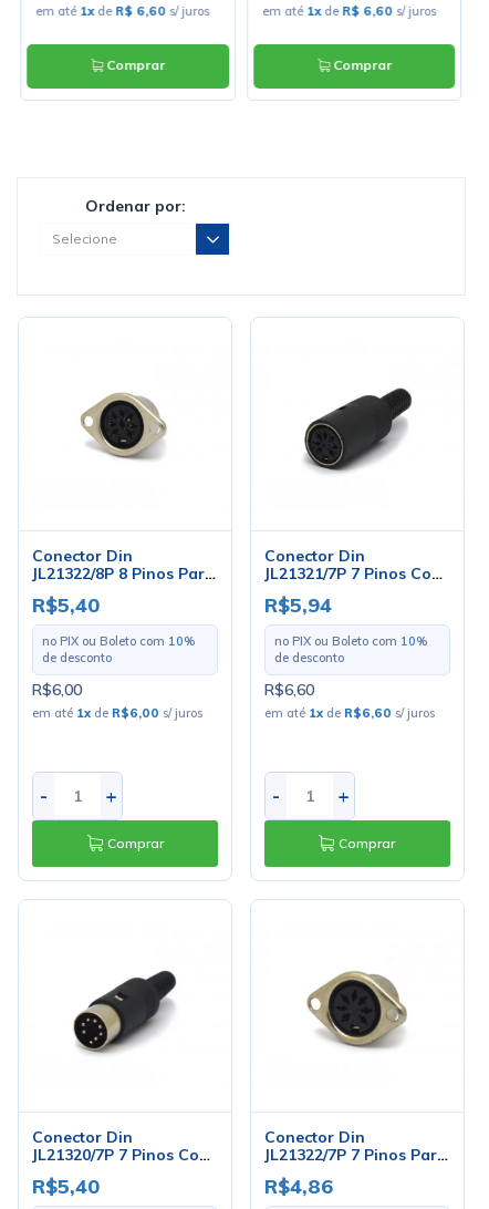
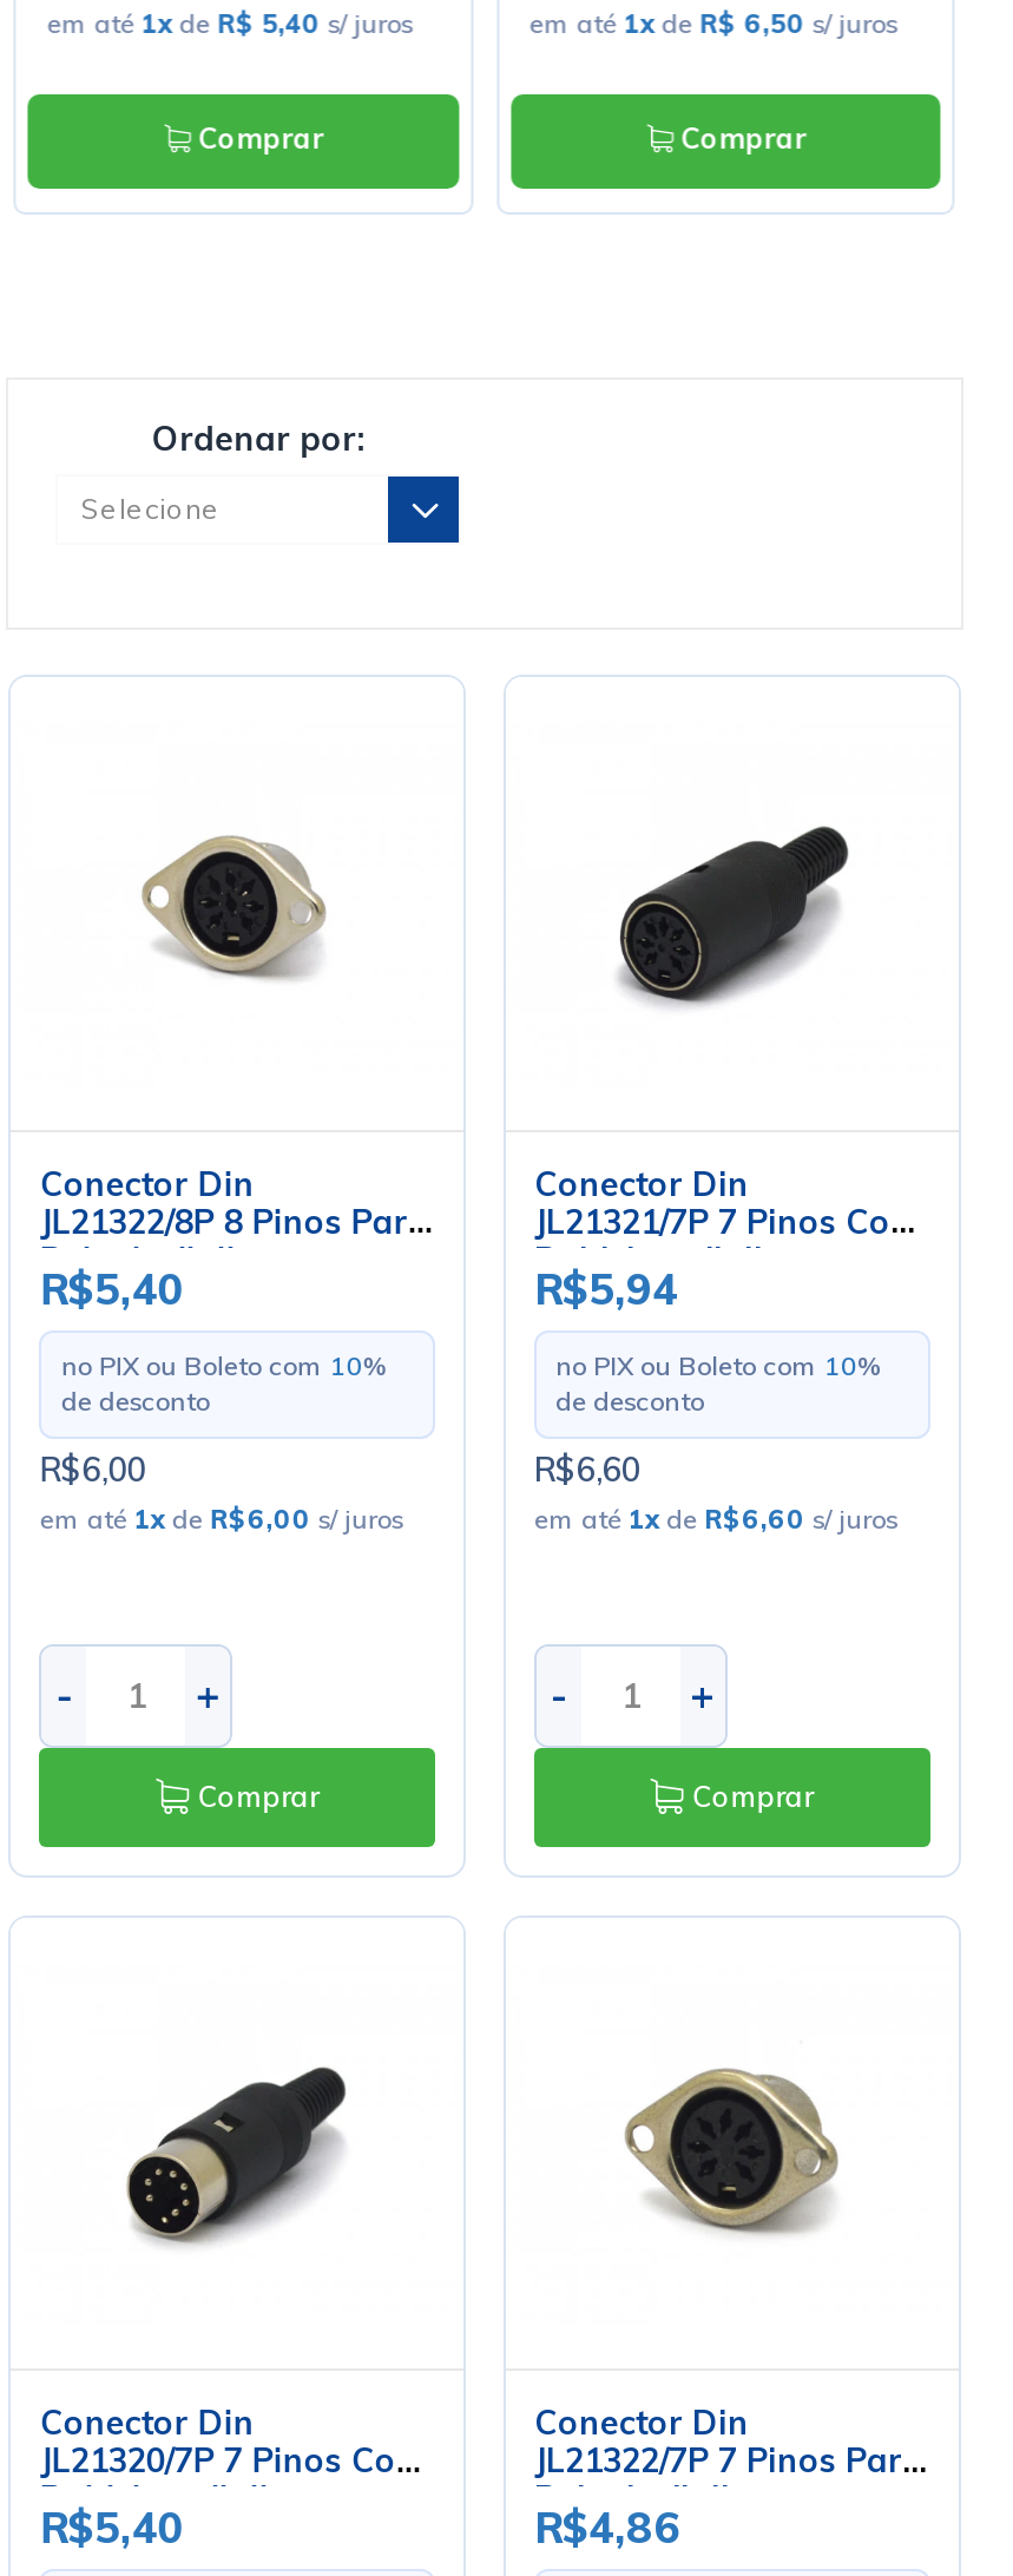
- em até 1x de R$ 6,60 s/ juros
+ em até 1x de R$ 5,40 s/ juros

- em até 1x de R$ 6,60 s/ juros
+ em até 1x de R$ 6,50 s/ juros
